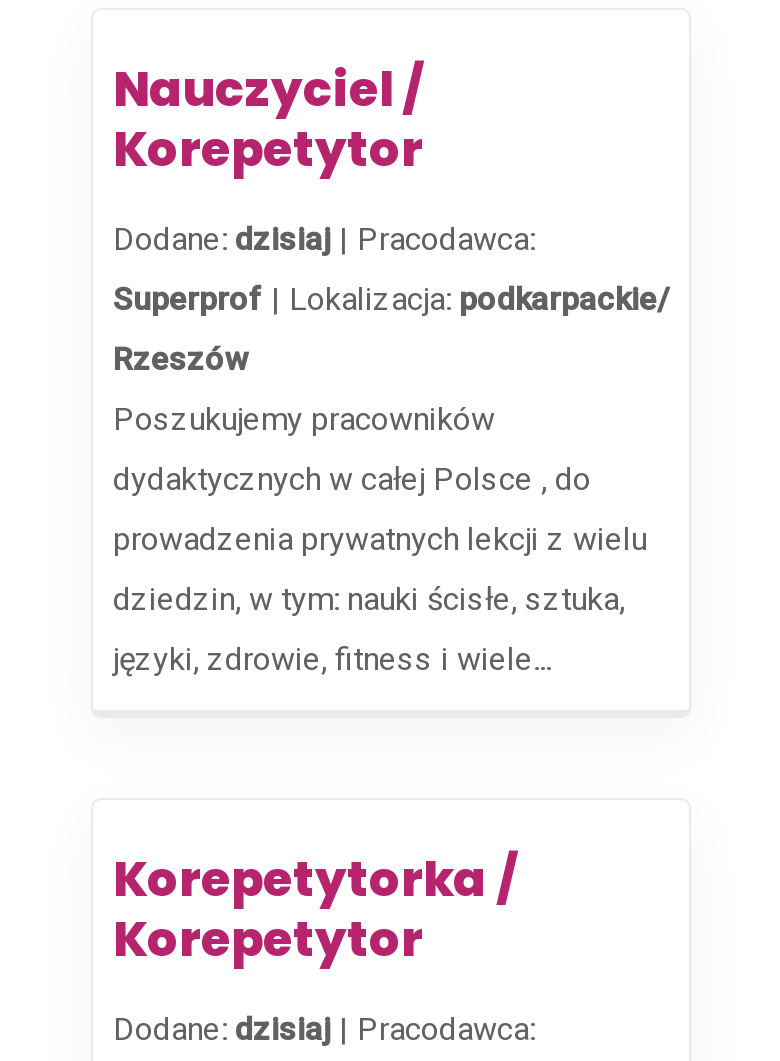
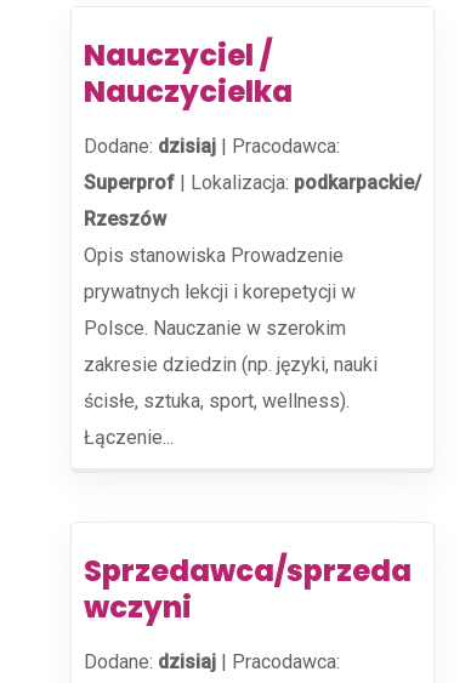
- Korepetytor
+ Nauczycielka

- Poszukujemy pracowników
- dydaktycznych w całej Polsce , do
- prowadzenia prywatnych lekcji z wielu
- dziedzin, w tym: nauki ścisłe, sztuka,
- języki, zdrowie, fitness i wiele...
+ Opis stanowiska Prowadzenie
+ prywatnych lekcji i korepetycji w
+ Polsce. Nauczanie w szerokim
+ zakresie dziedzin (np. języki, nauki
+ ścisłe, sztuka, sport, wellness).
+ Łączenie...

- Korepetytorka /
- Korepetytor
+ Sprzedawca/sprzeda
+ wczyni
